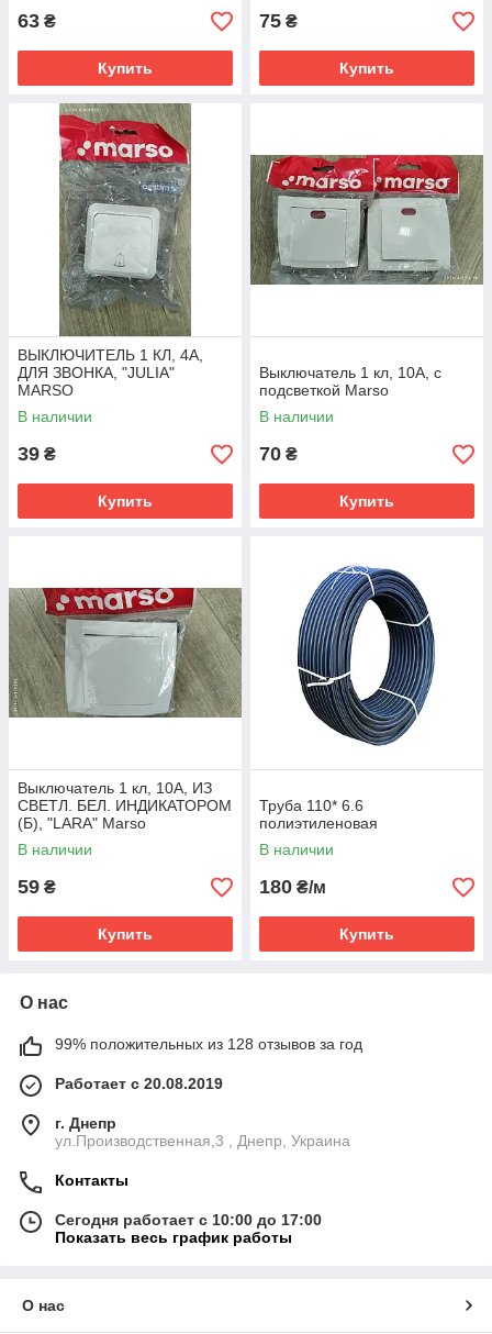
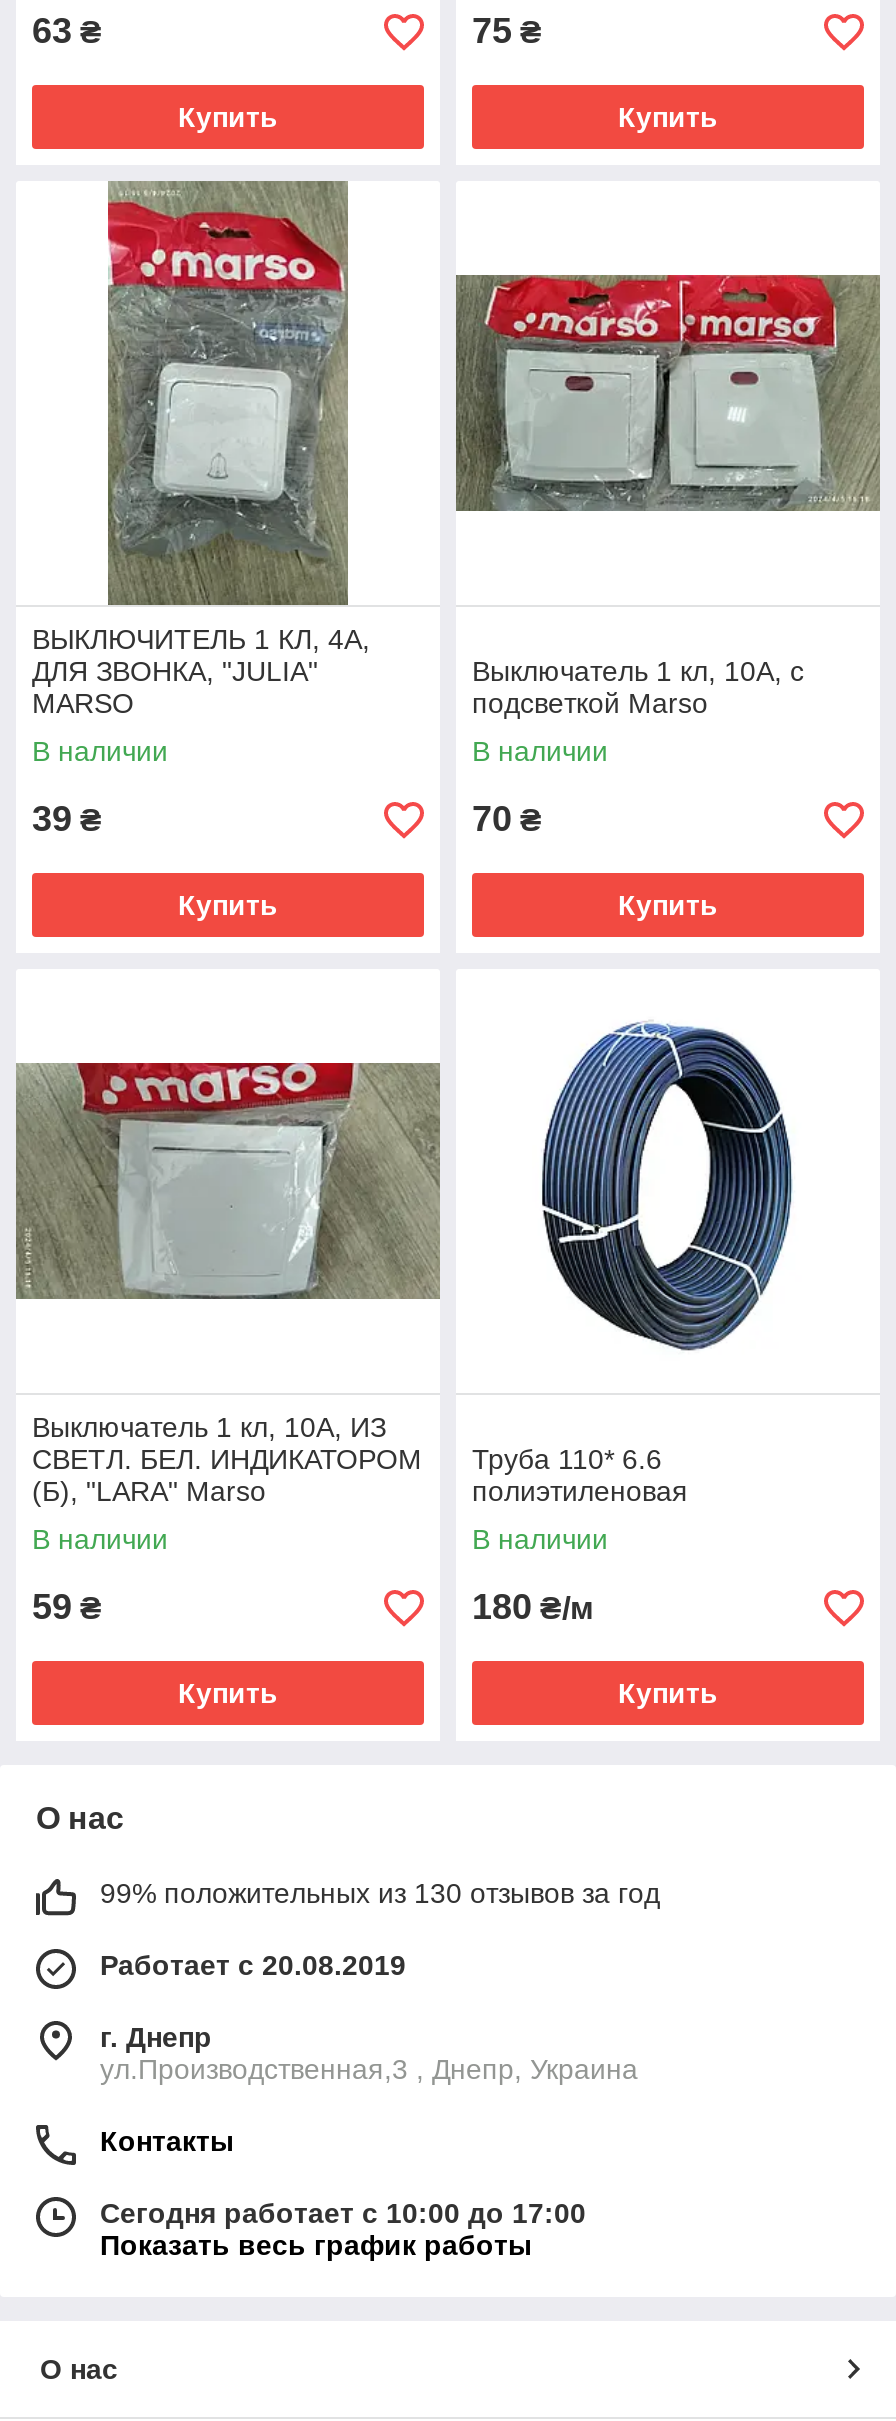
- 99% положительных из 128 отзывов за год
+ 99% положительных из 130 отзывов за год
